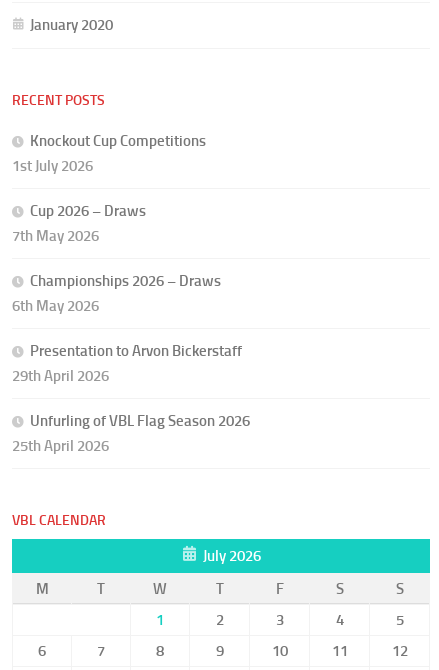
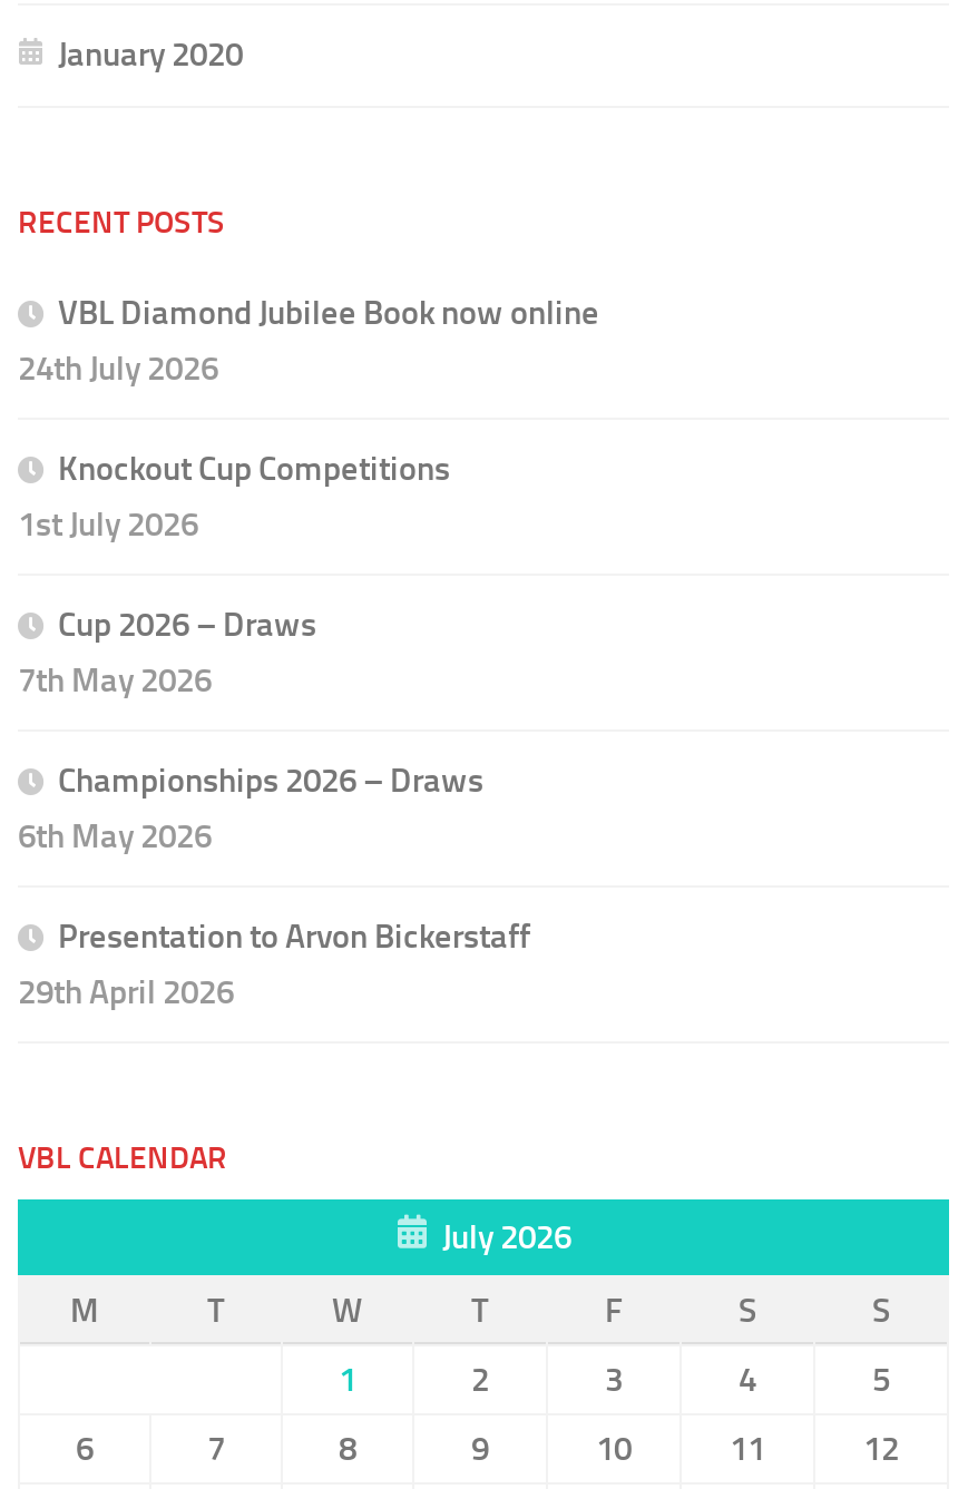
+ VBL Diamond Jubilee Book now online
+ 24th July 2026

moved down: Knockout Cup Competitions | 1st July 2026 | Cup 2026 – Draws | 7th May 2026 | Championships 2026 – Draws | 6th May 2026 | Presentation to Arvon Bickerstaff | 29th April 2026

- Unfurling of VBL Flag Season 2026
- 25th April 2026
